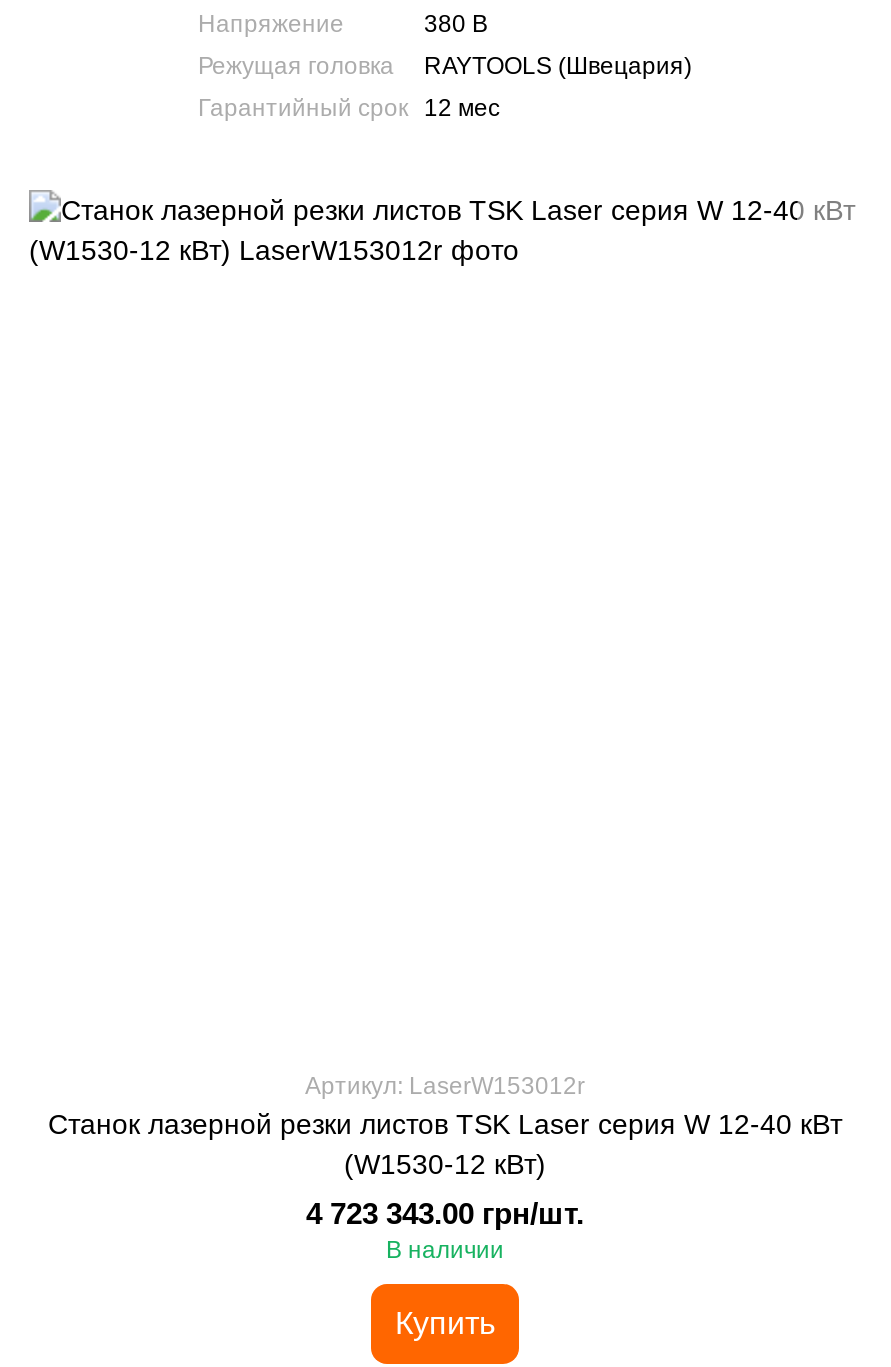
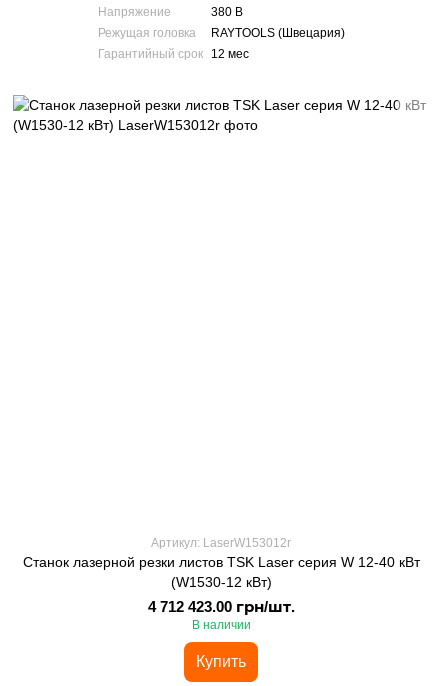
- 4 723 343.00 грн/шт.
+ 4 712 423.00 грн/шт.
